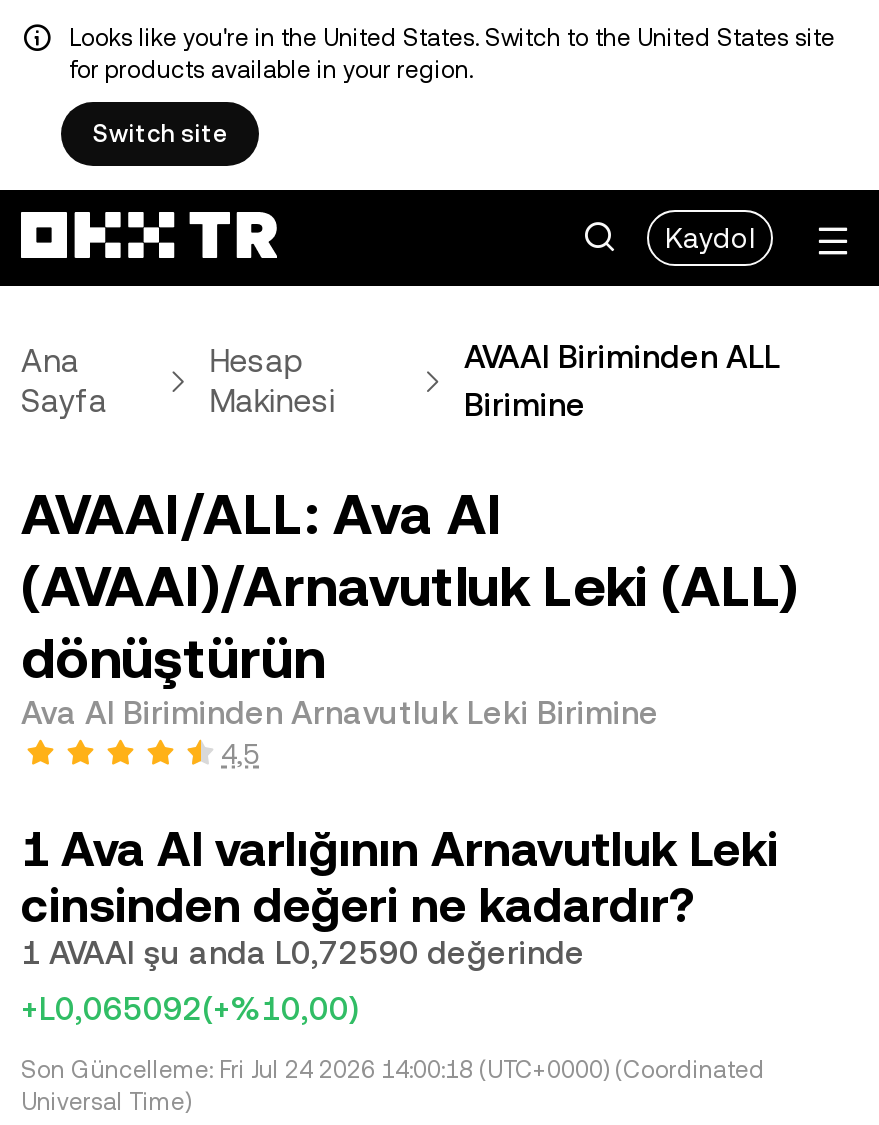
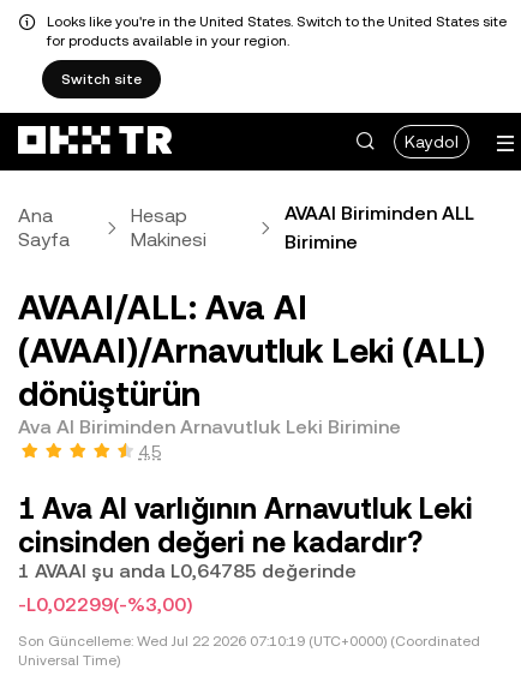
- 1 AVAAI şu anda L0,72590 değerinde
+ 1 AVAAI şu anda L0,64785 değerinde

- +L0,065092(+%10,00)
+ -L0,02299(-%3,00)

- Son Güncelleme: Fri Jul 24 2026 14:00:18 (UTC+0000) (Coordinated
+ Son Güncelleme: Wed Jul 22 2026 07:10:19 (UTC+0000) (Coordinated
